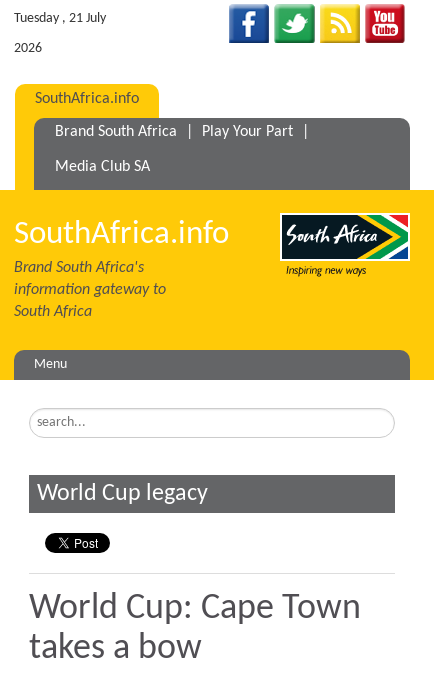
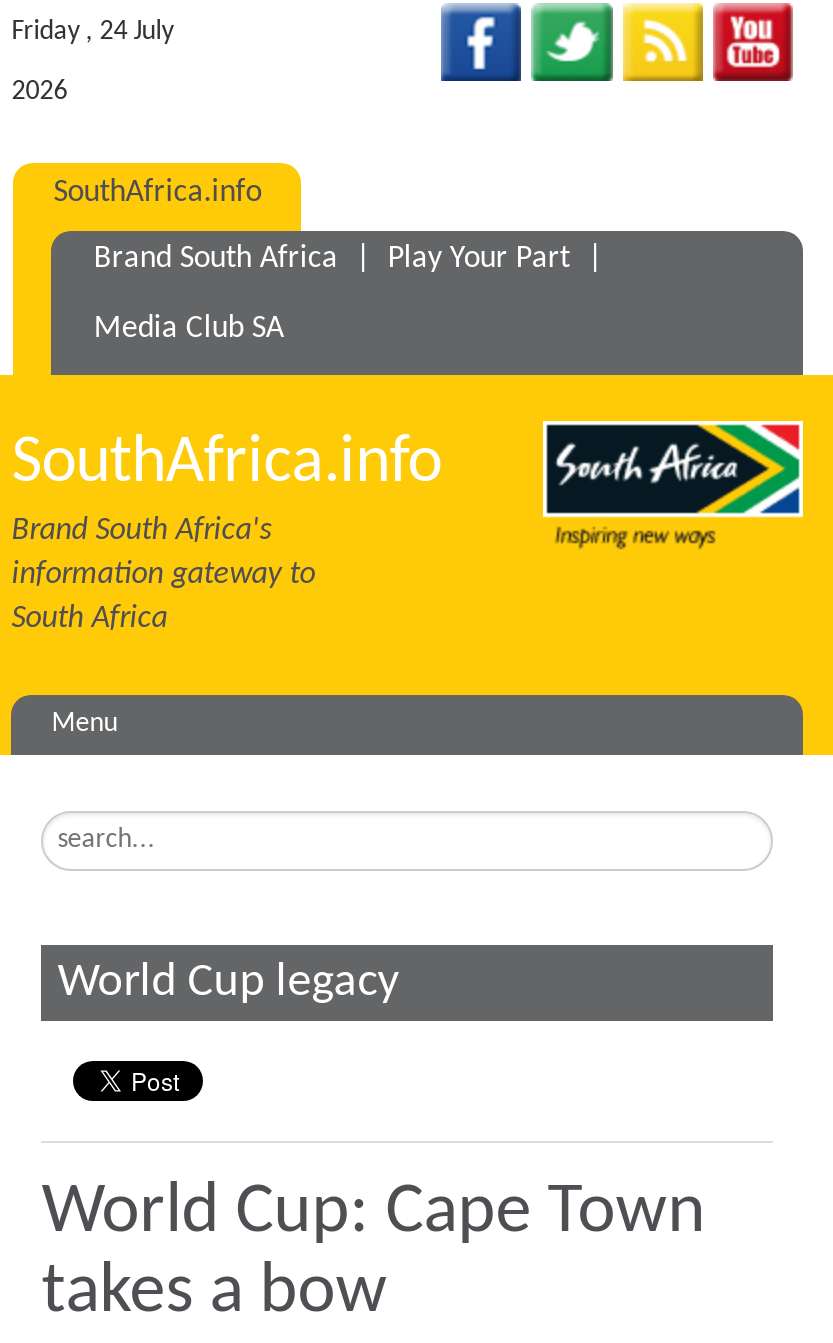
- Tuesday , 21 July
+ Friday , 24 July
